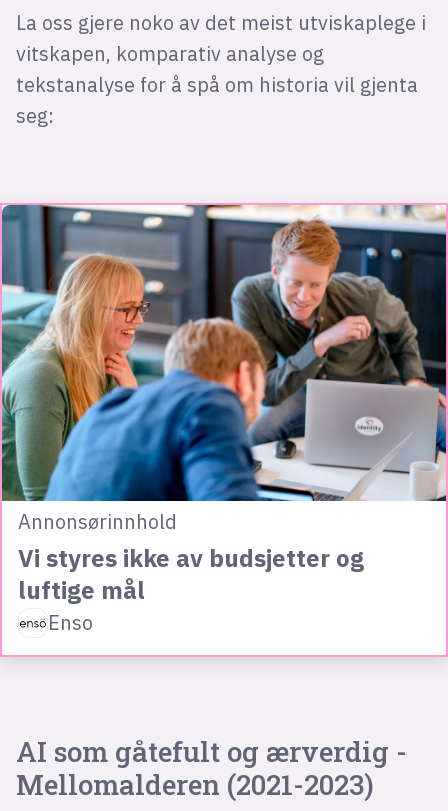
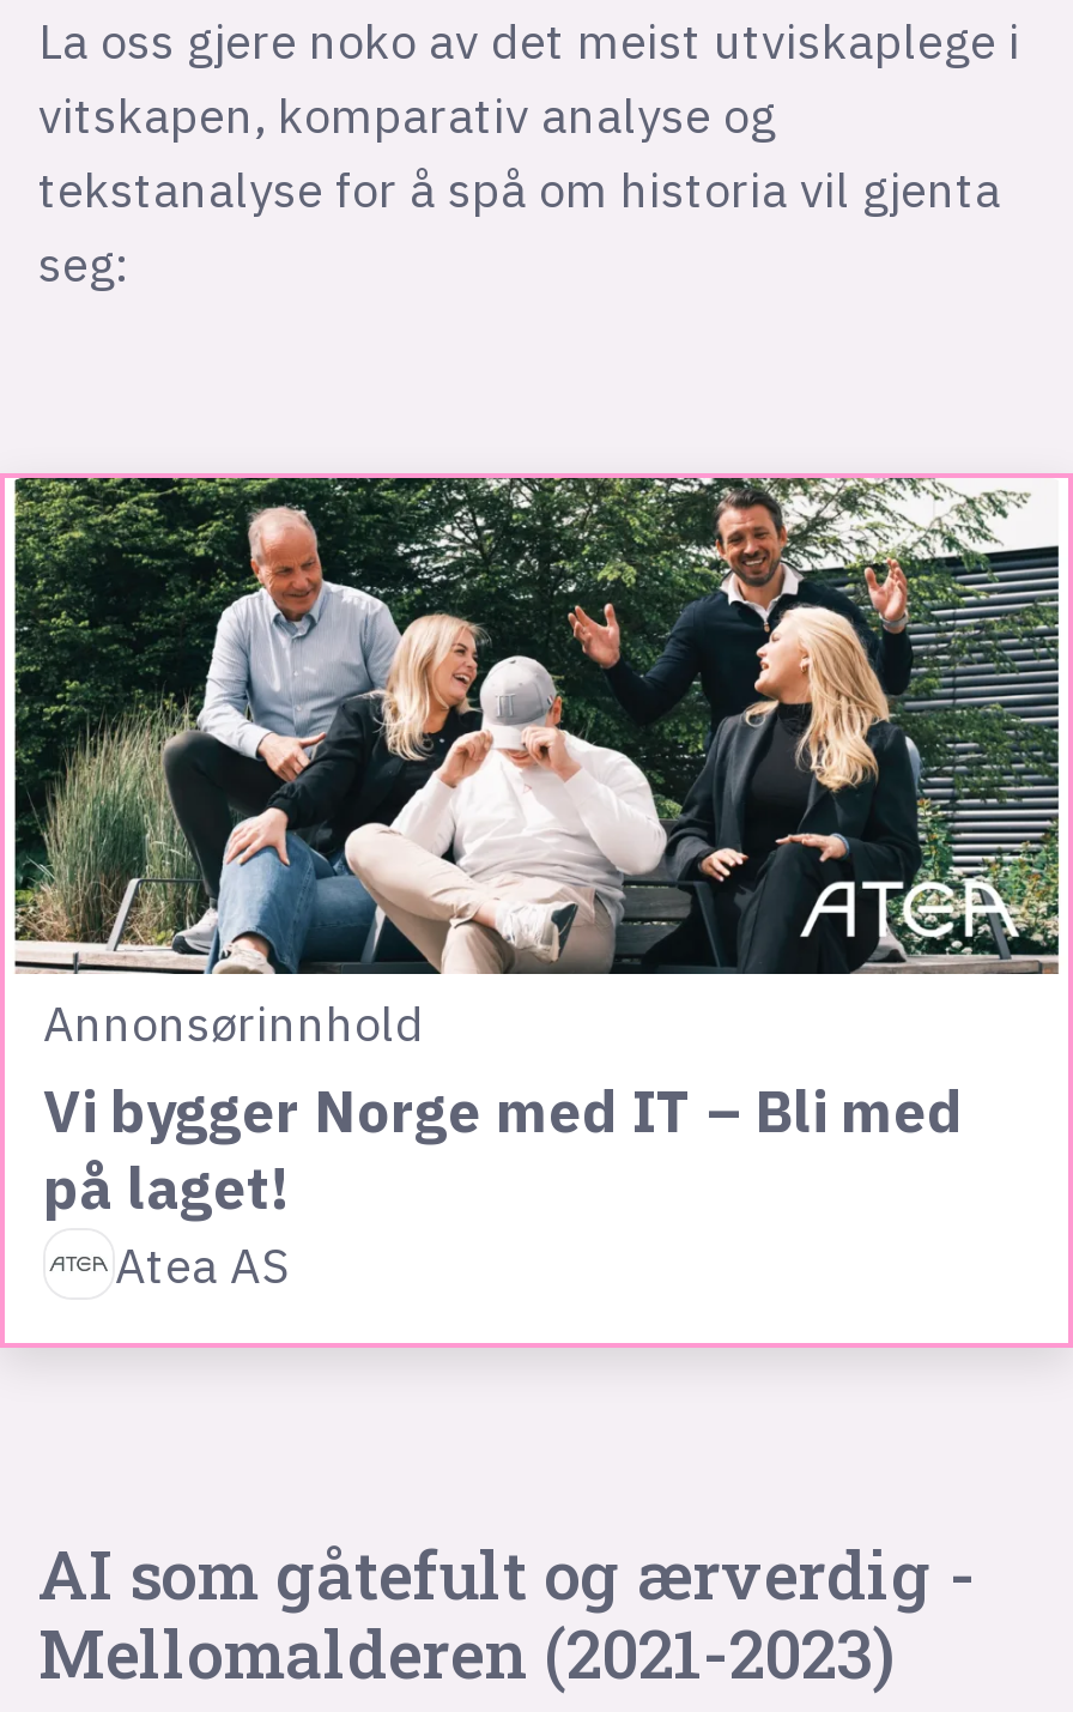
- [image]
+ [image]

- Vi styres ikke av budsjetter og
- luftige mål
- Enso
+ Vi bygger Norge med IT – Bli med
+ på laget!
+ Atea AS
